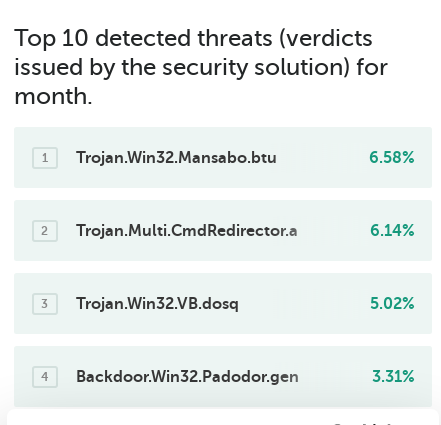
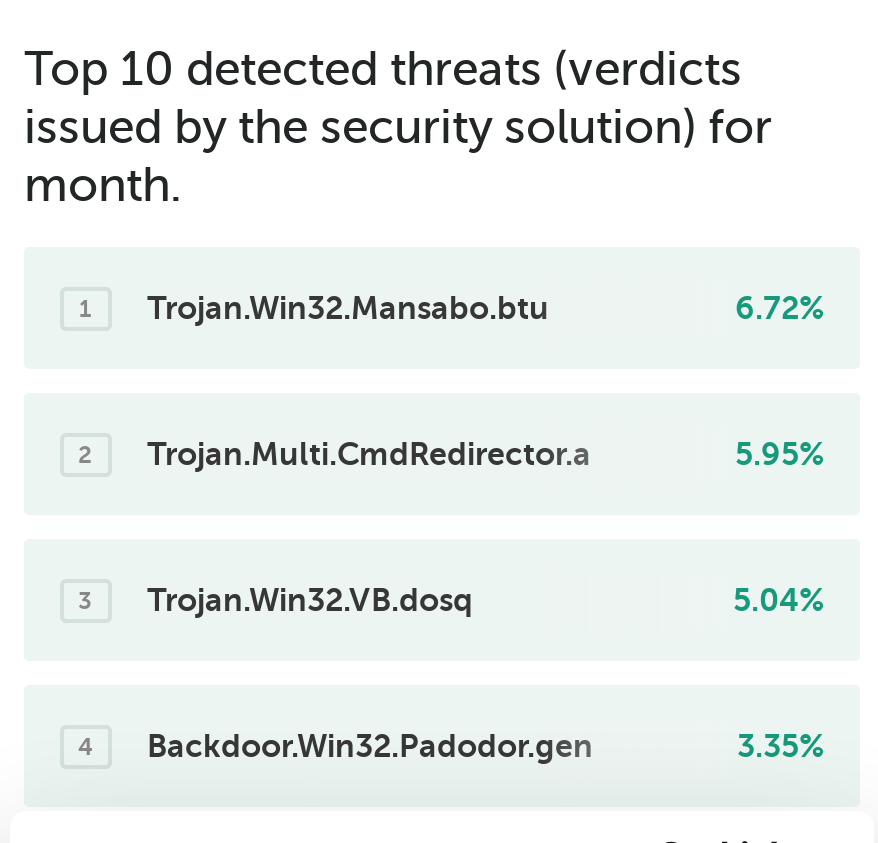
- 6.58%
+ 6.72%

- 6.14%
+ 5.95%

- 5.02%
+ 5.04%

- 3.31%
+ 3.35%
